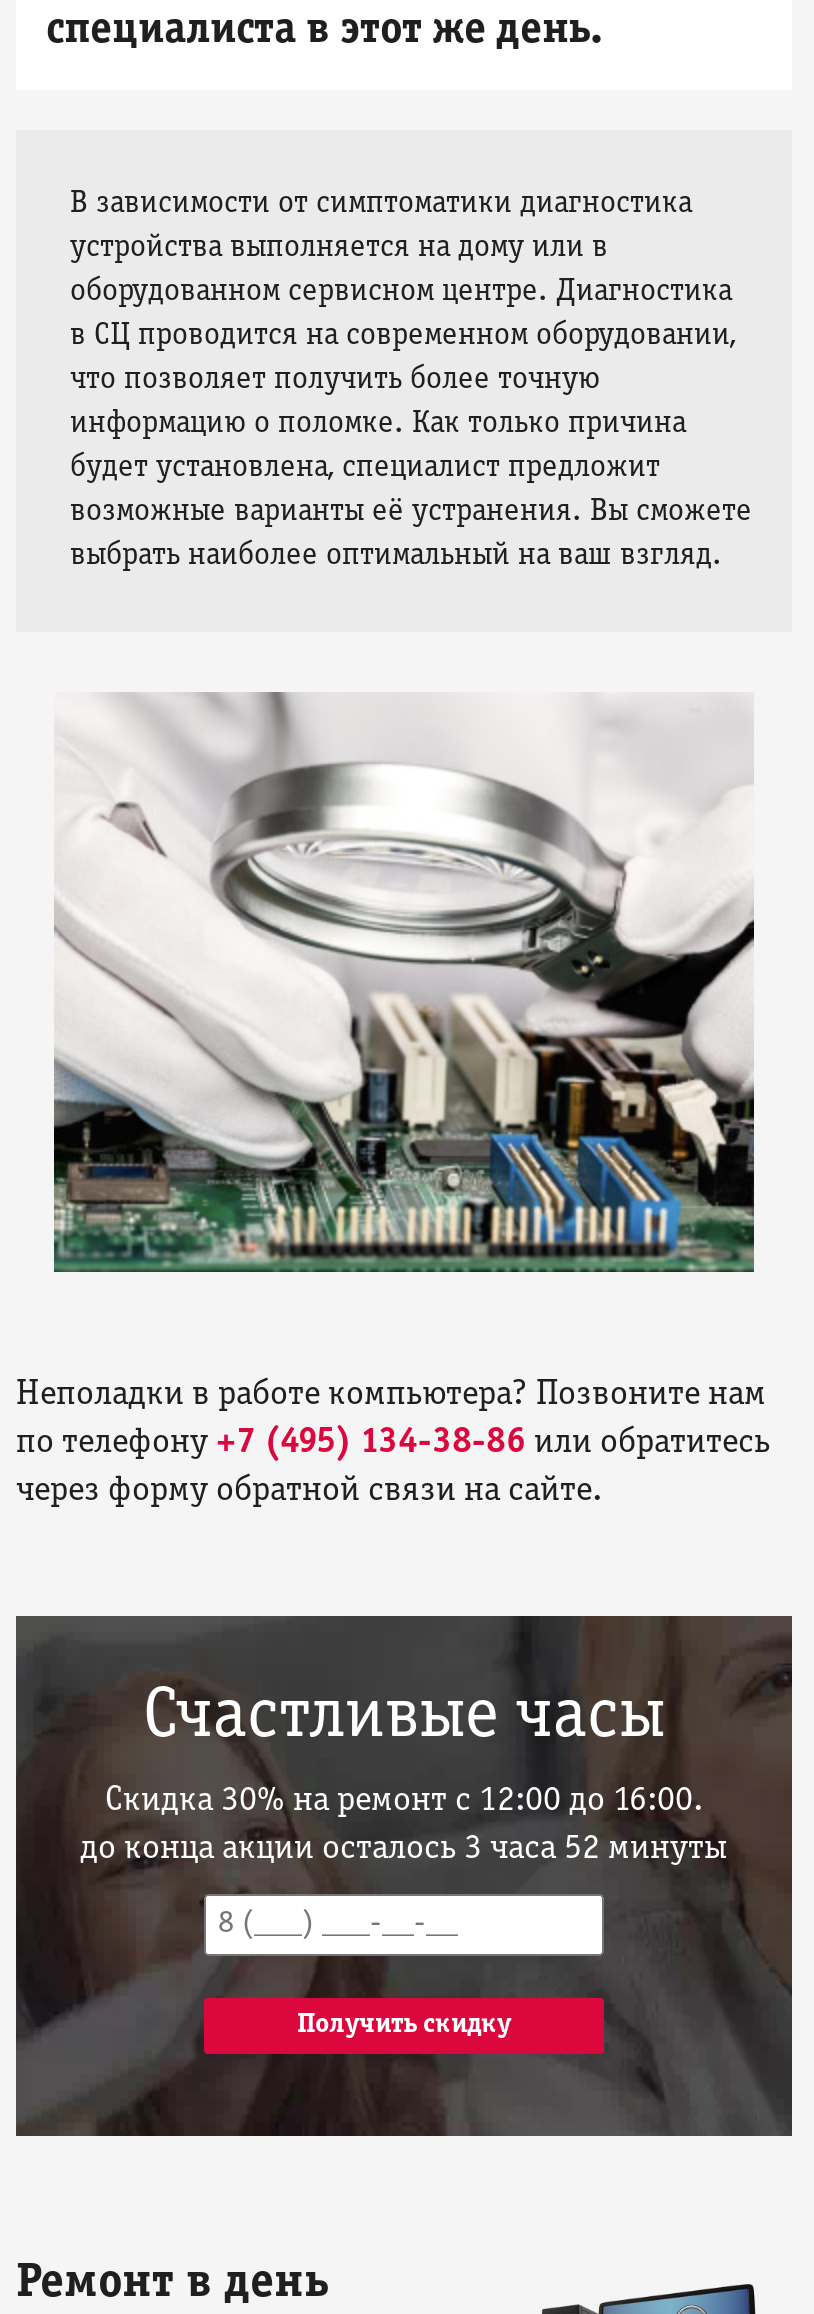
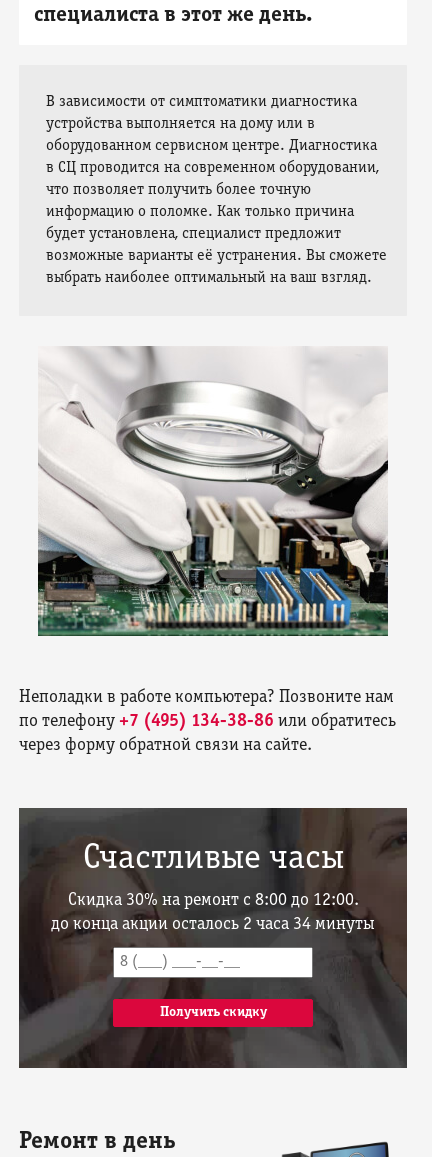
- Cкидка 30% на ремонт с 12:00 до 16:00.
+ Cкидка 30% на ремонт с 8:00 до 12:00.

- до конца акции осталось 3 часа 52 минуты
+ до конца акции осталось 2 часа 34 минуты
